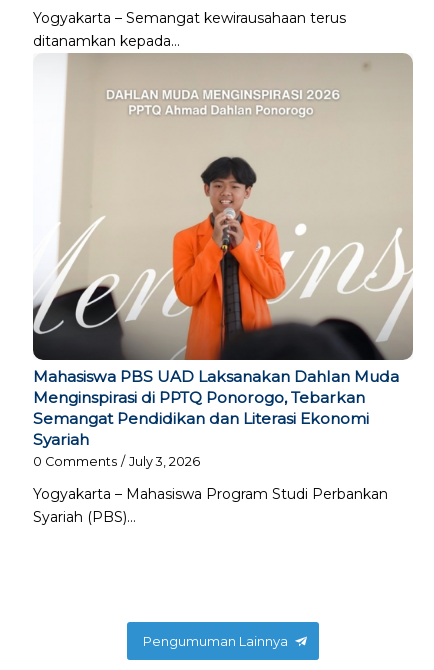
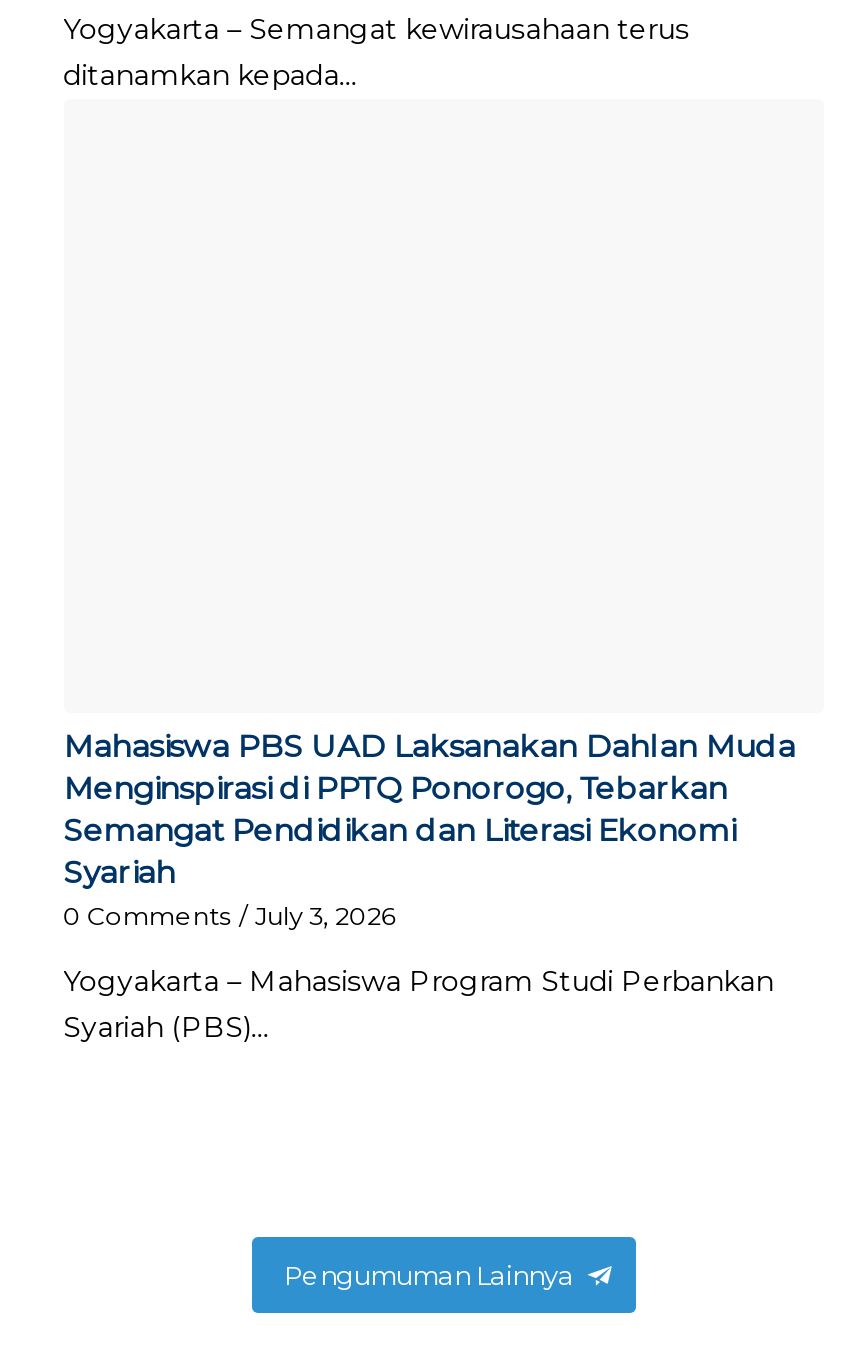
- [image]
